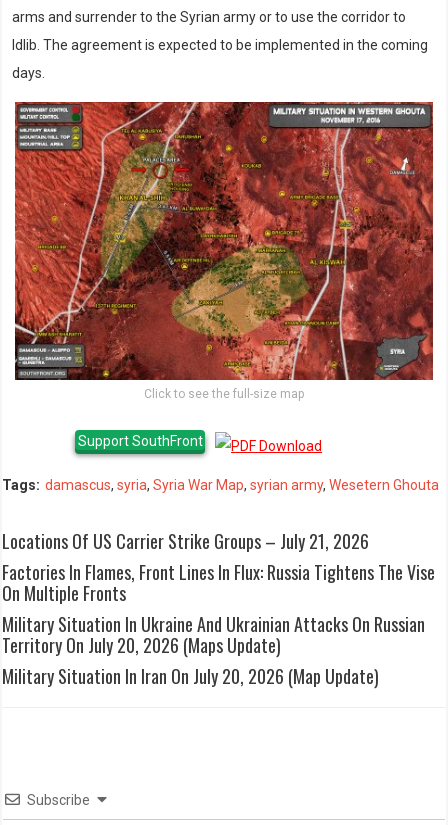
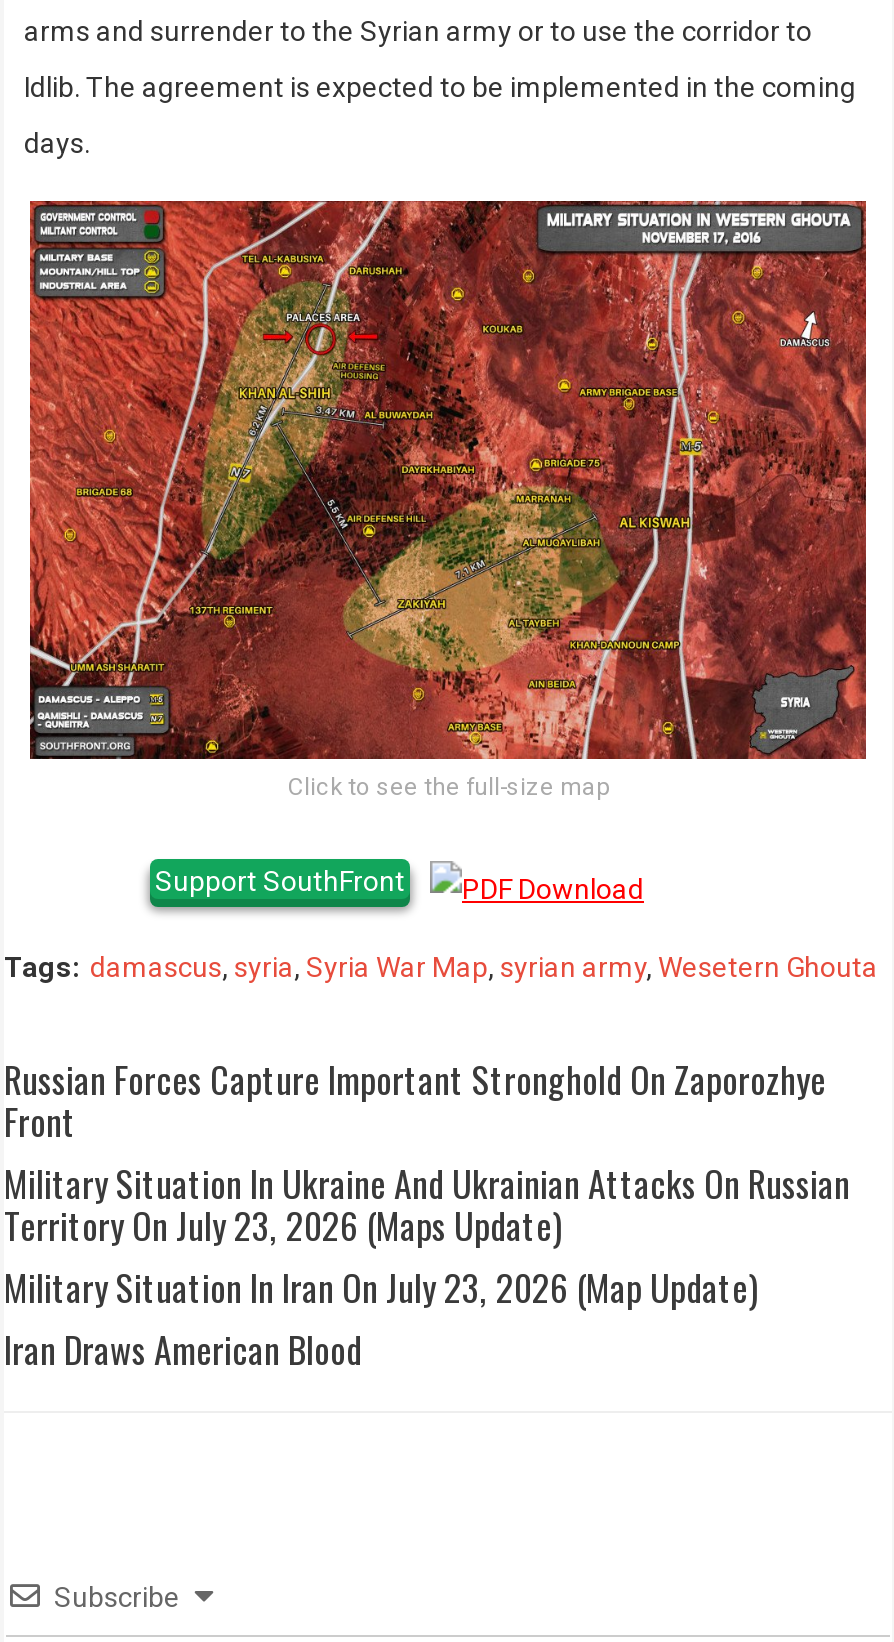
- Locations Of US Carrier Strike Groups – July 21, 2026
- Factories In Flames, Front Lines In Flux: Russia Tightens The Vise
- On Multiple Fronts
+ Russian Forces Capture Important Stronghold On Zaporozhye
+ Front

moved up: Military Situation In Ukraine And Ukrainian Attacks On Russian

- Territory On July 20, 2026 (Maps Update)
- Military Situation In Iran On July 20, 2026 (Map Update)
+ Territory On July 23, 2026 (Maps Update)
+ Military Situation In Iran On July 23, 2026 (Map Update)
+ Iran Draws American Blood
